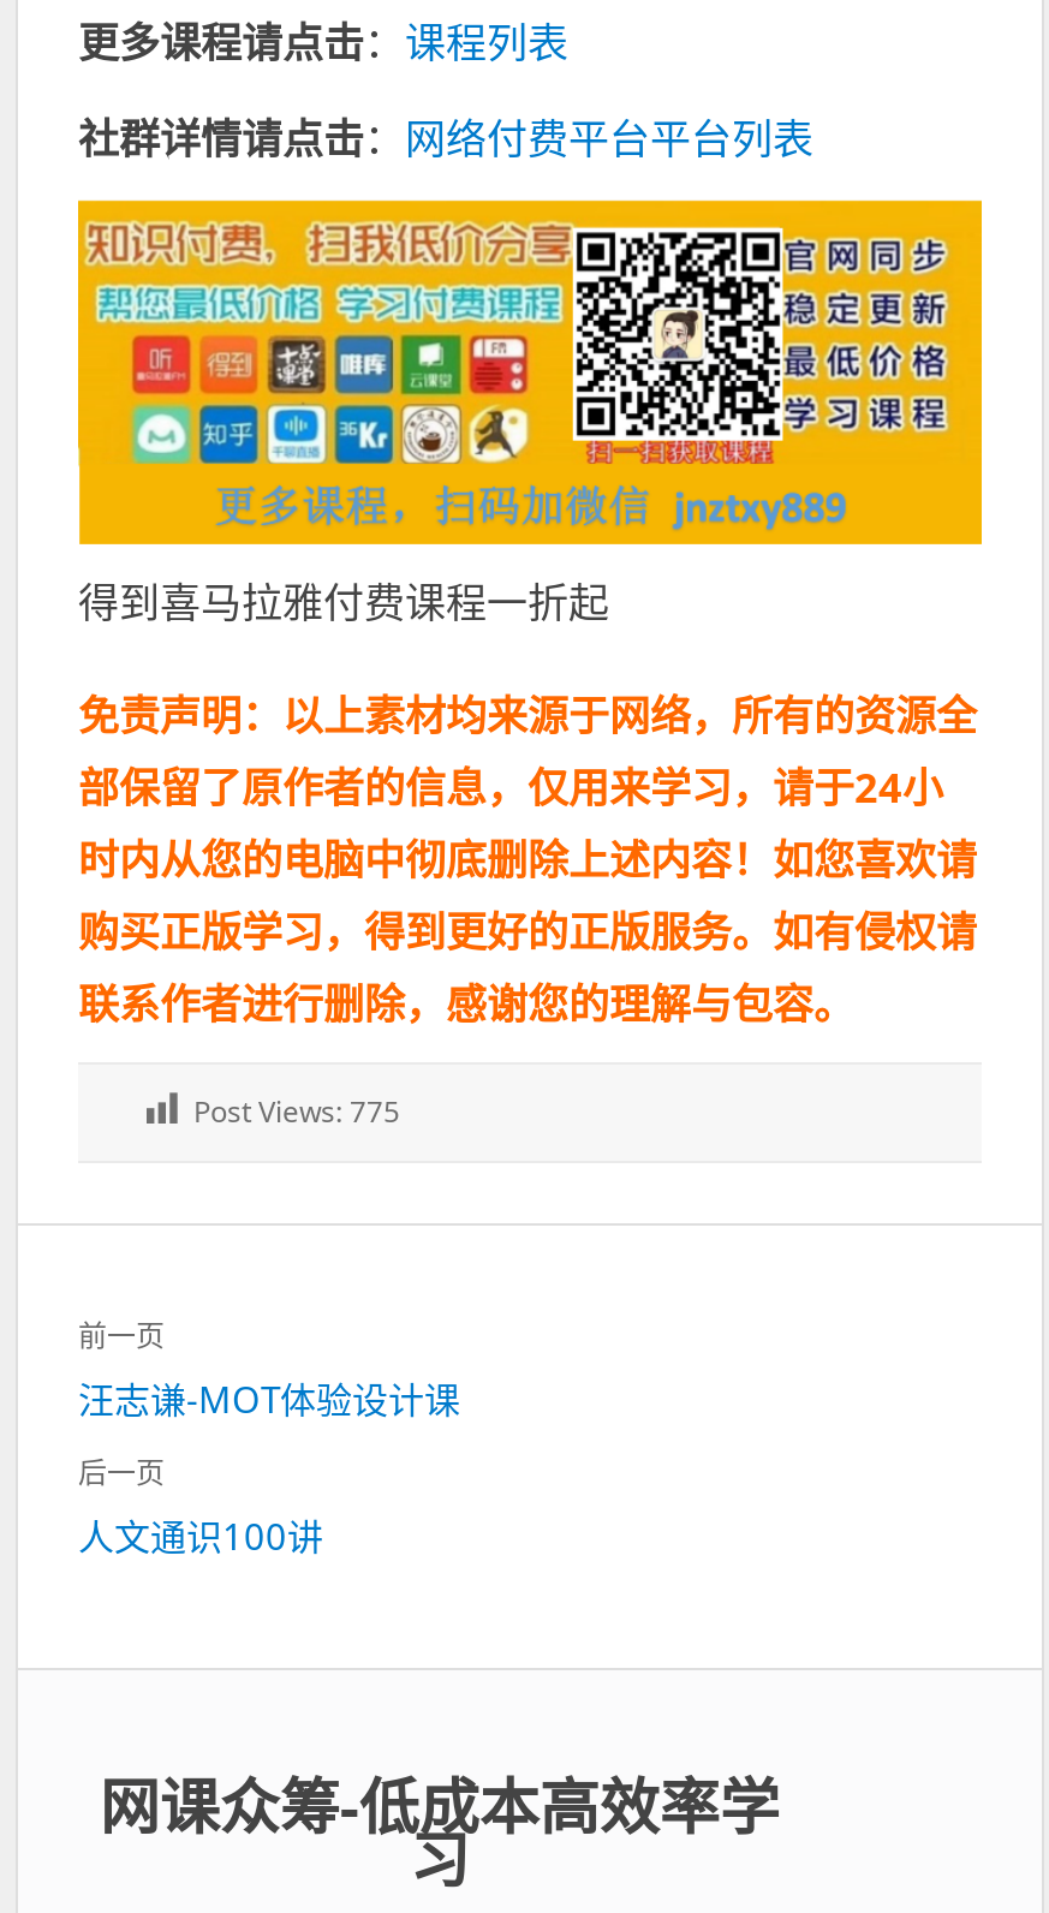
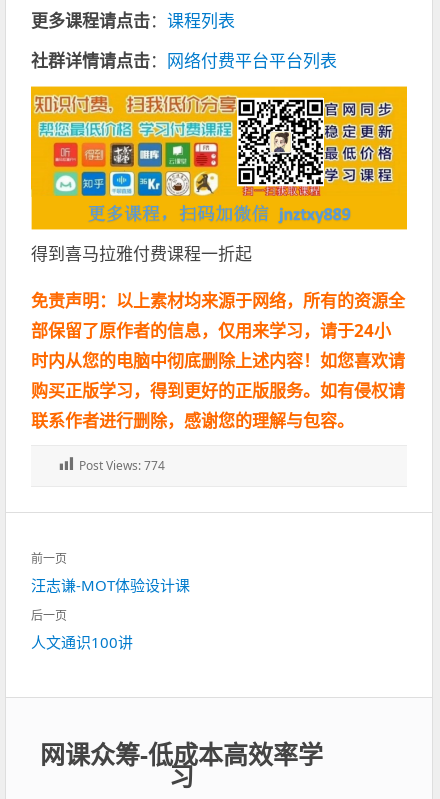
- Post Views: 775
+ Post Views: 774
